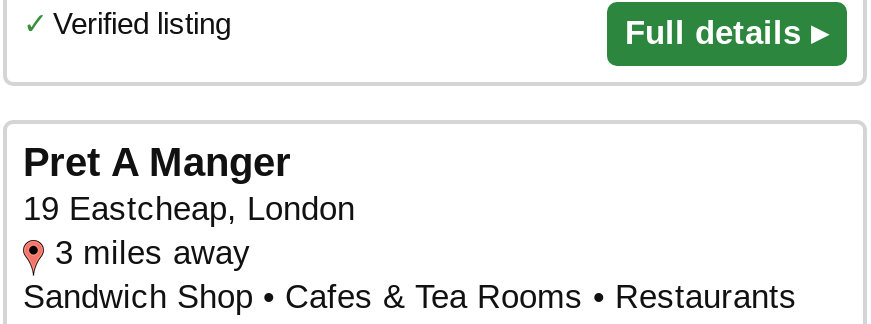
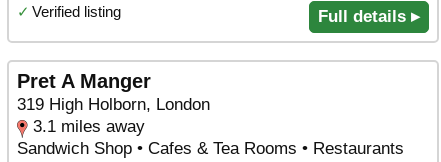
- 19 Eastcheap, London
- 3 miles away
+ 319 High Holborn, London
+ 3.1 miles away
